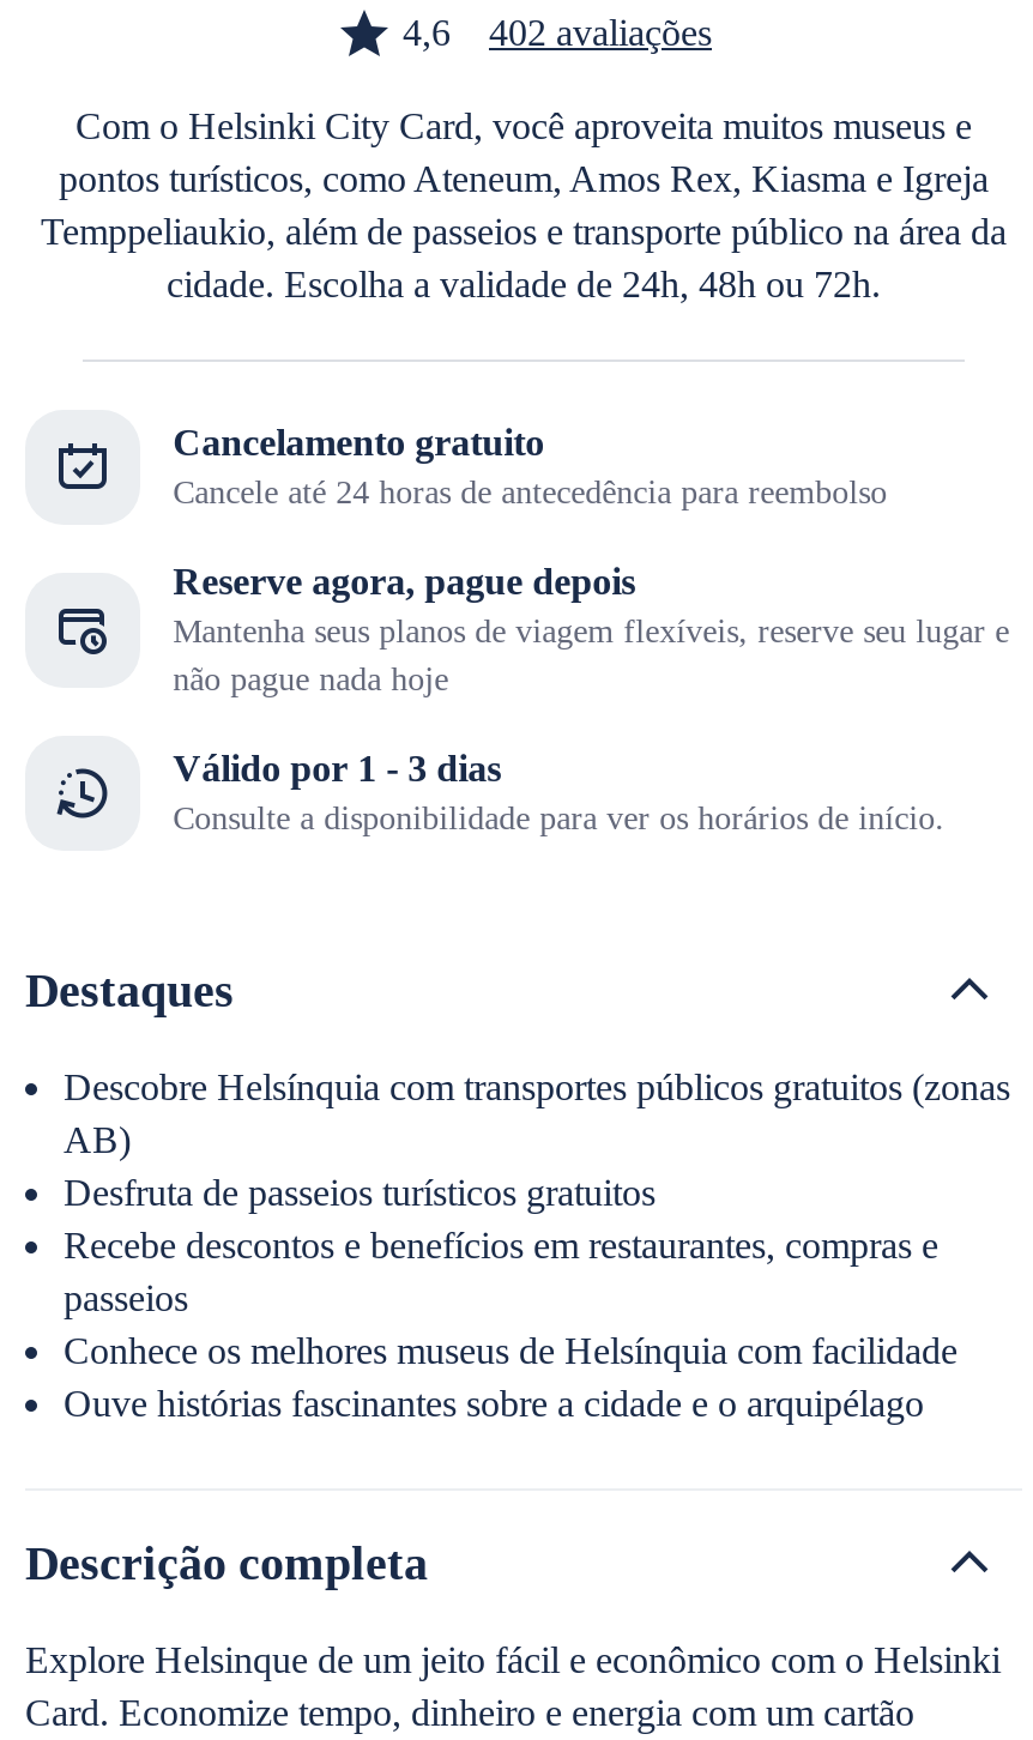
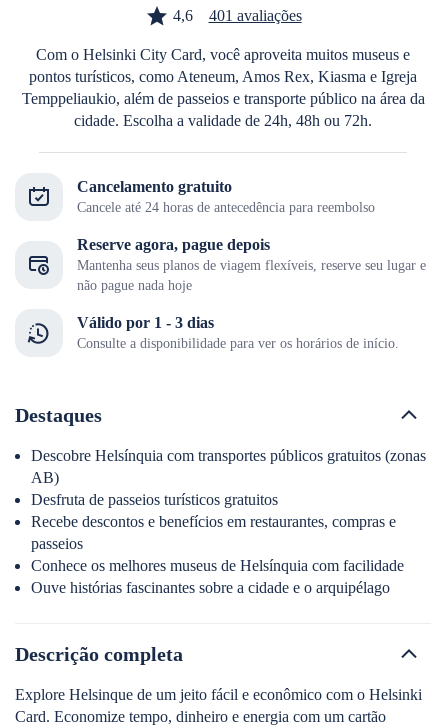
- 4,6 402 avaliações
+ 4,6 401 avaliações
